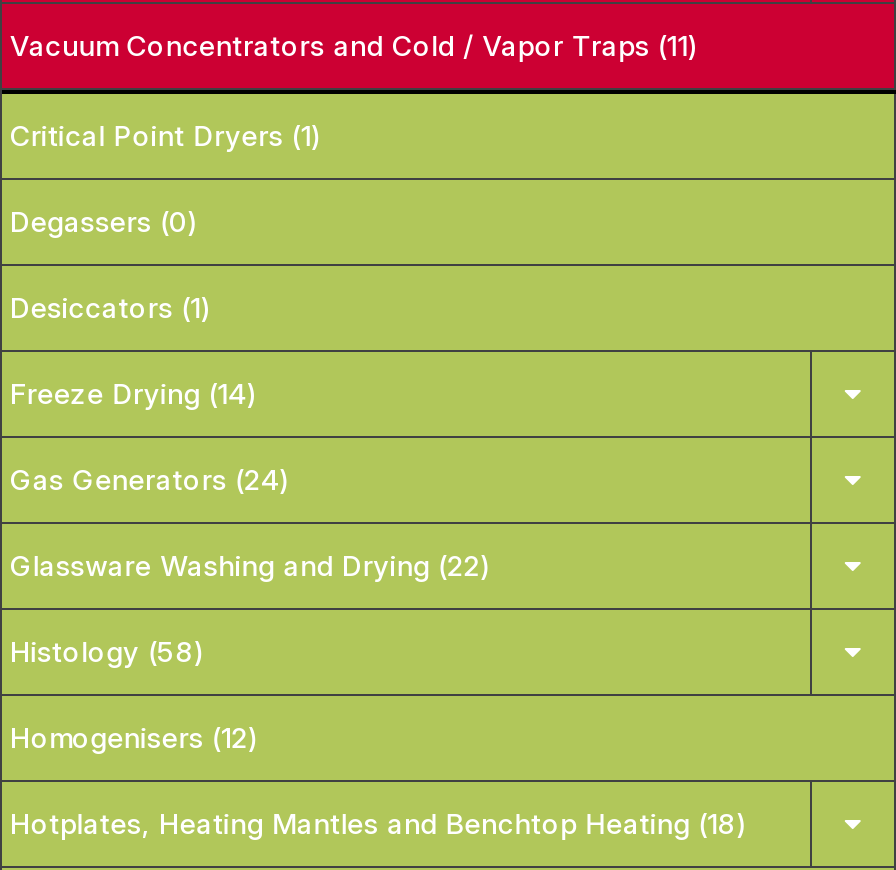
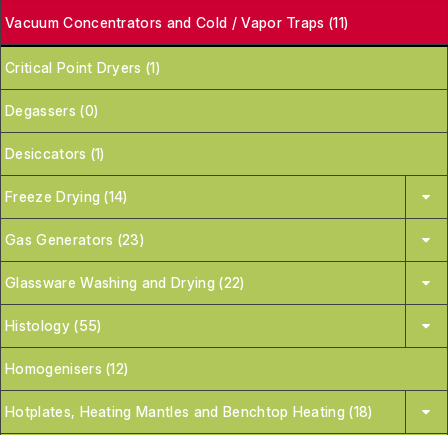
- Gas Generators (24)
+ Gas Generators (23)

- Histology (58)
+ Histology (55)
